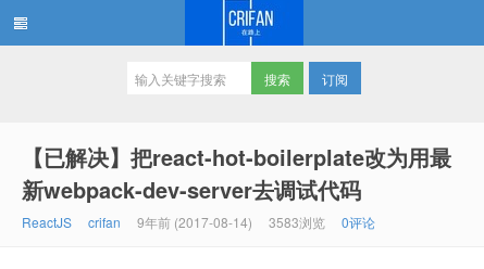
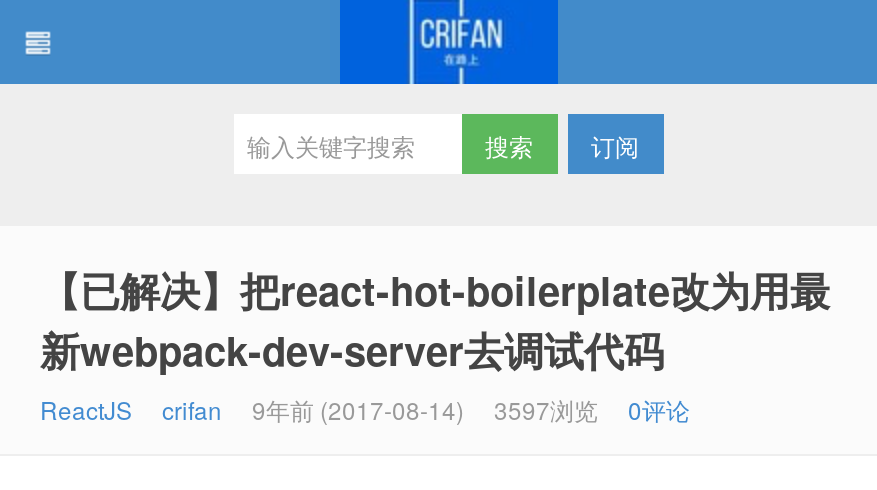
- ReactJS crifan 9年前 (2017-08-14) 3583浏览 0评论
+ ReactJS crifan 9年前 (2017-08-14) 3597浏览 0评论
